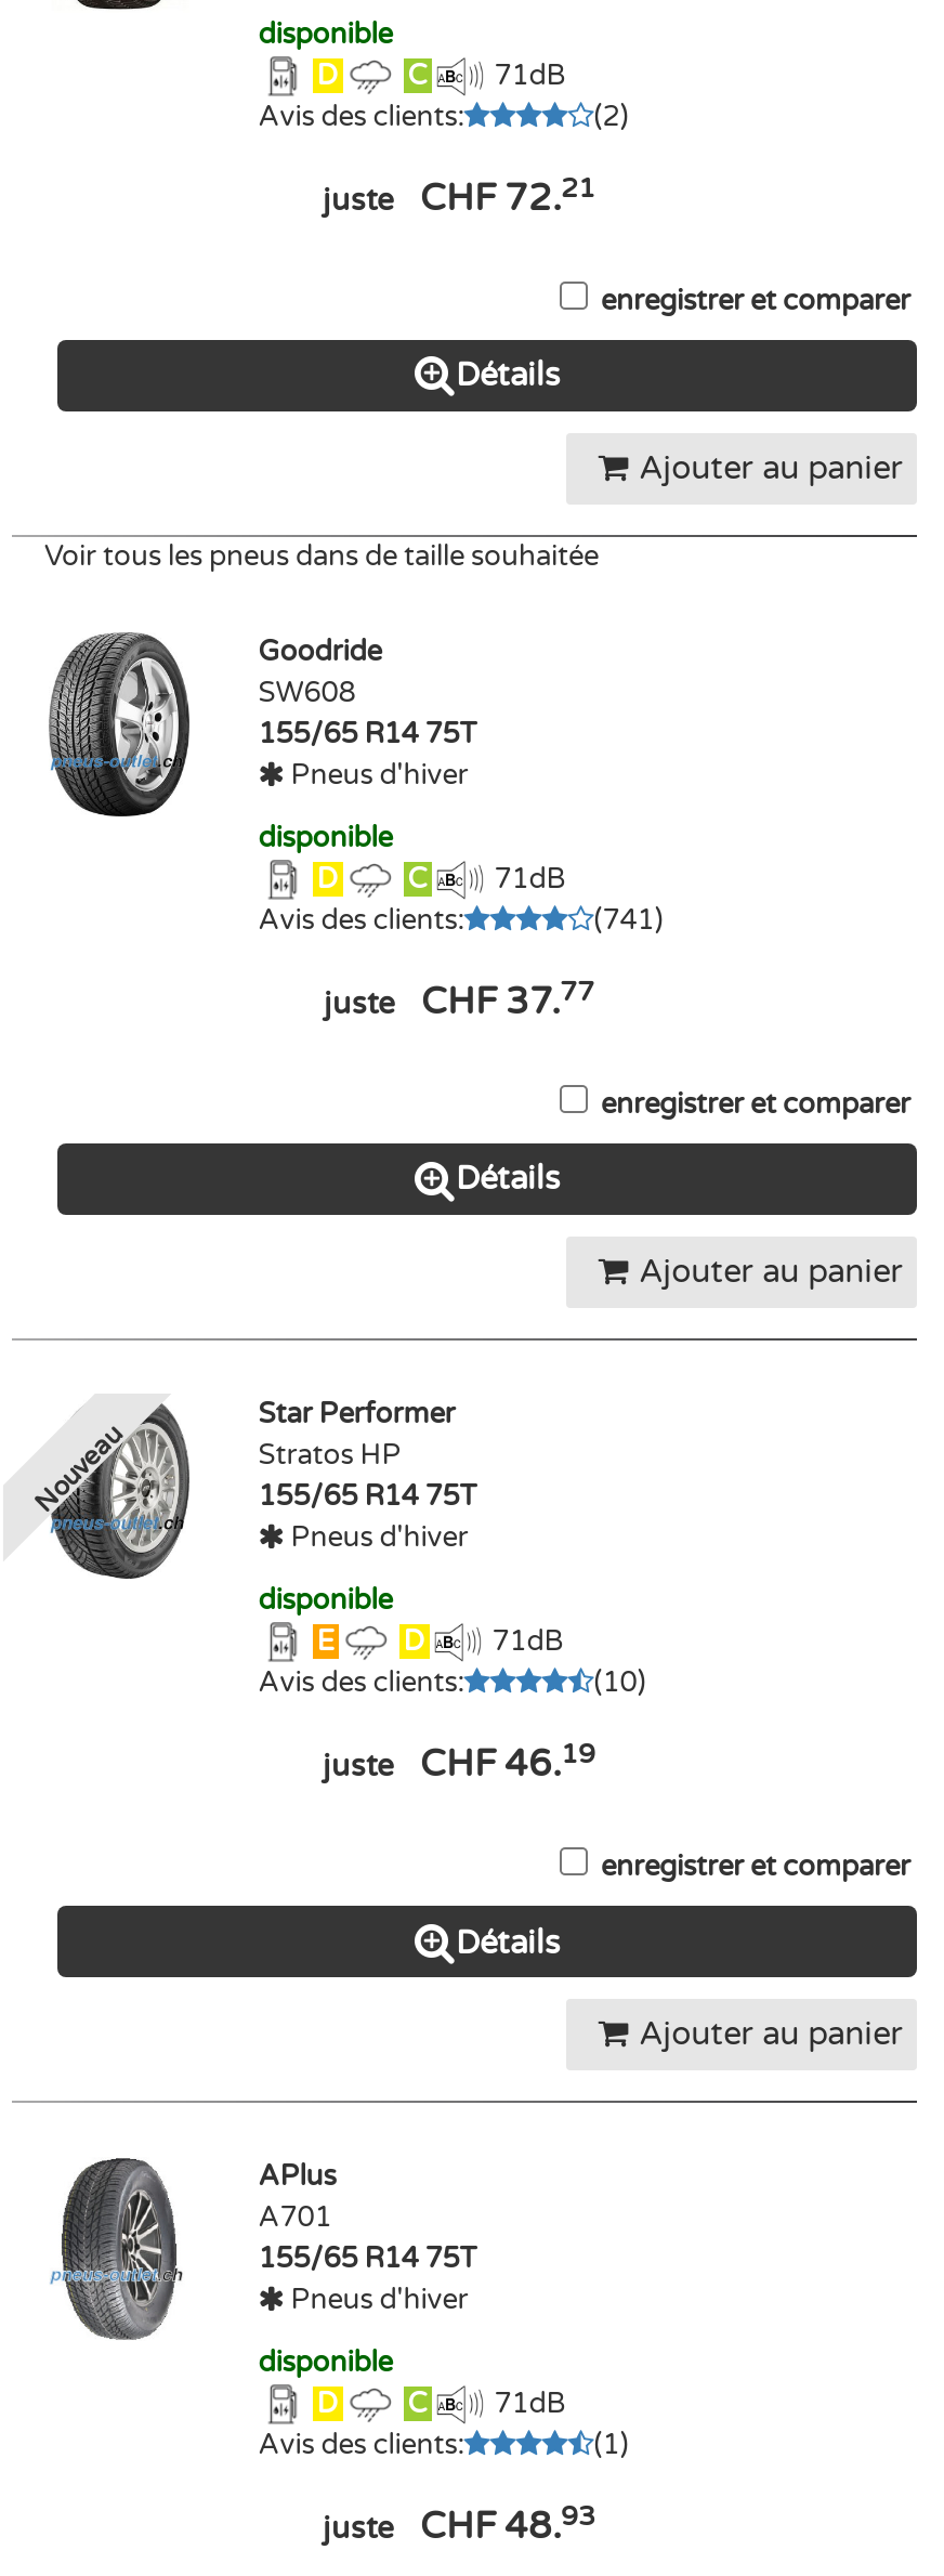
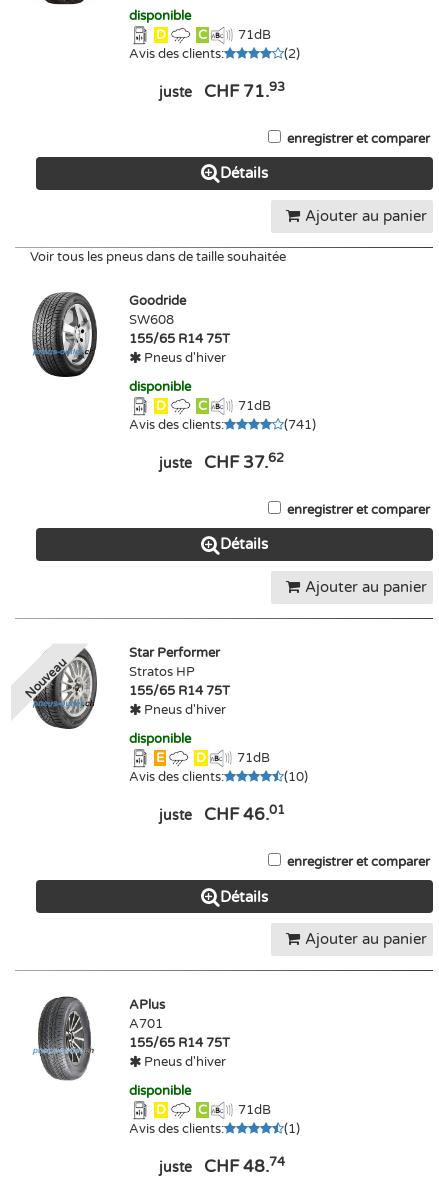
- juste CHF 72.21
+ juste CHF 71.93

- juste CHF 37.77
+ juste CHF 37.62

- juste CHF 46.19
+ juste CHF 46.01

- juste CHF 48.93
+ juste CHF 48.74
